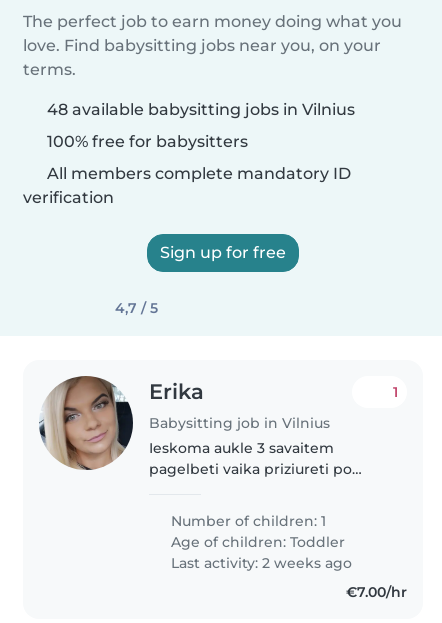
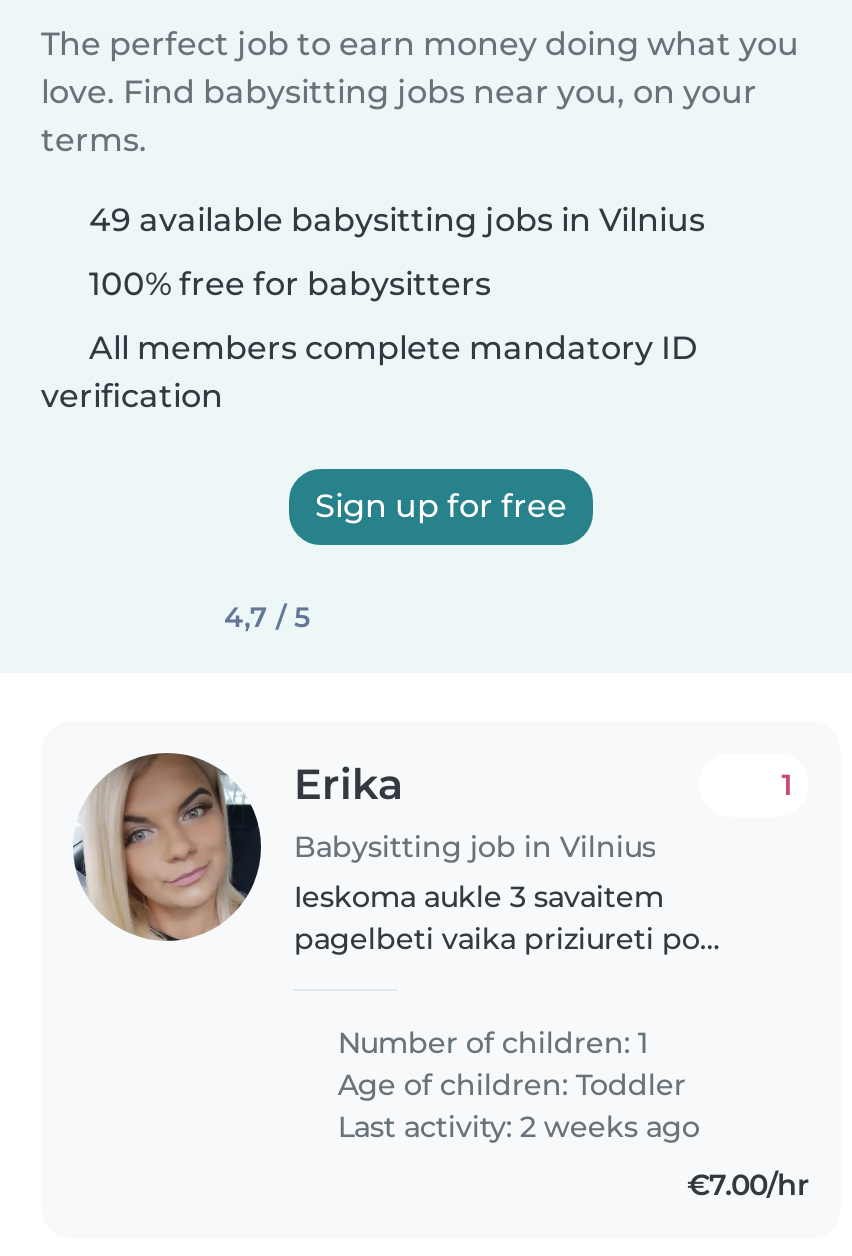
- 48 available babysitting jobs in Vilnius
+ 49 available babysitting jobs in Vilnius
